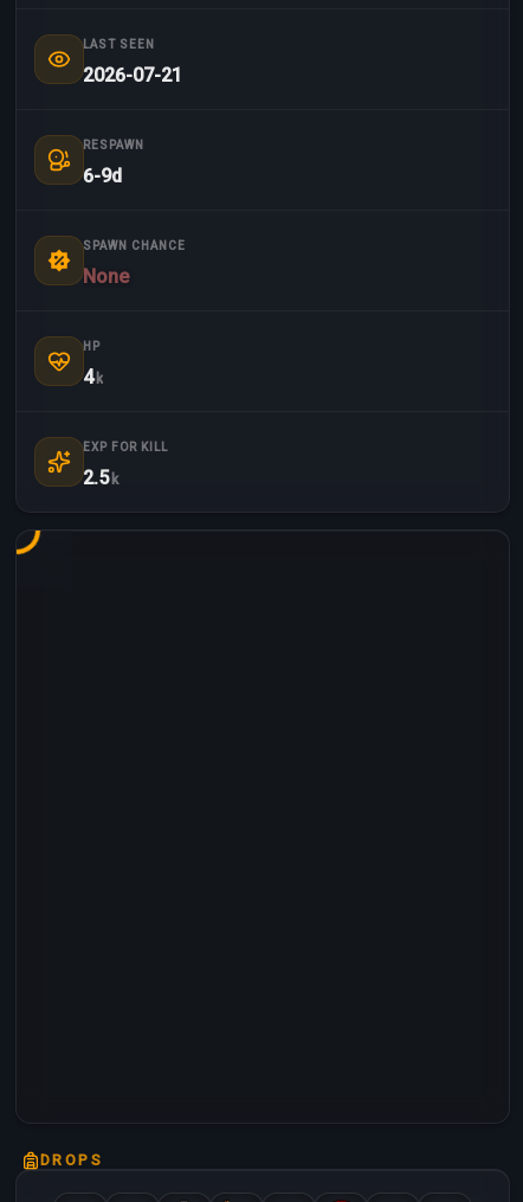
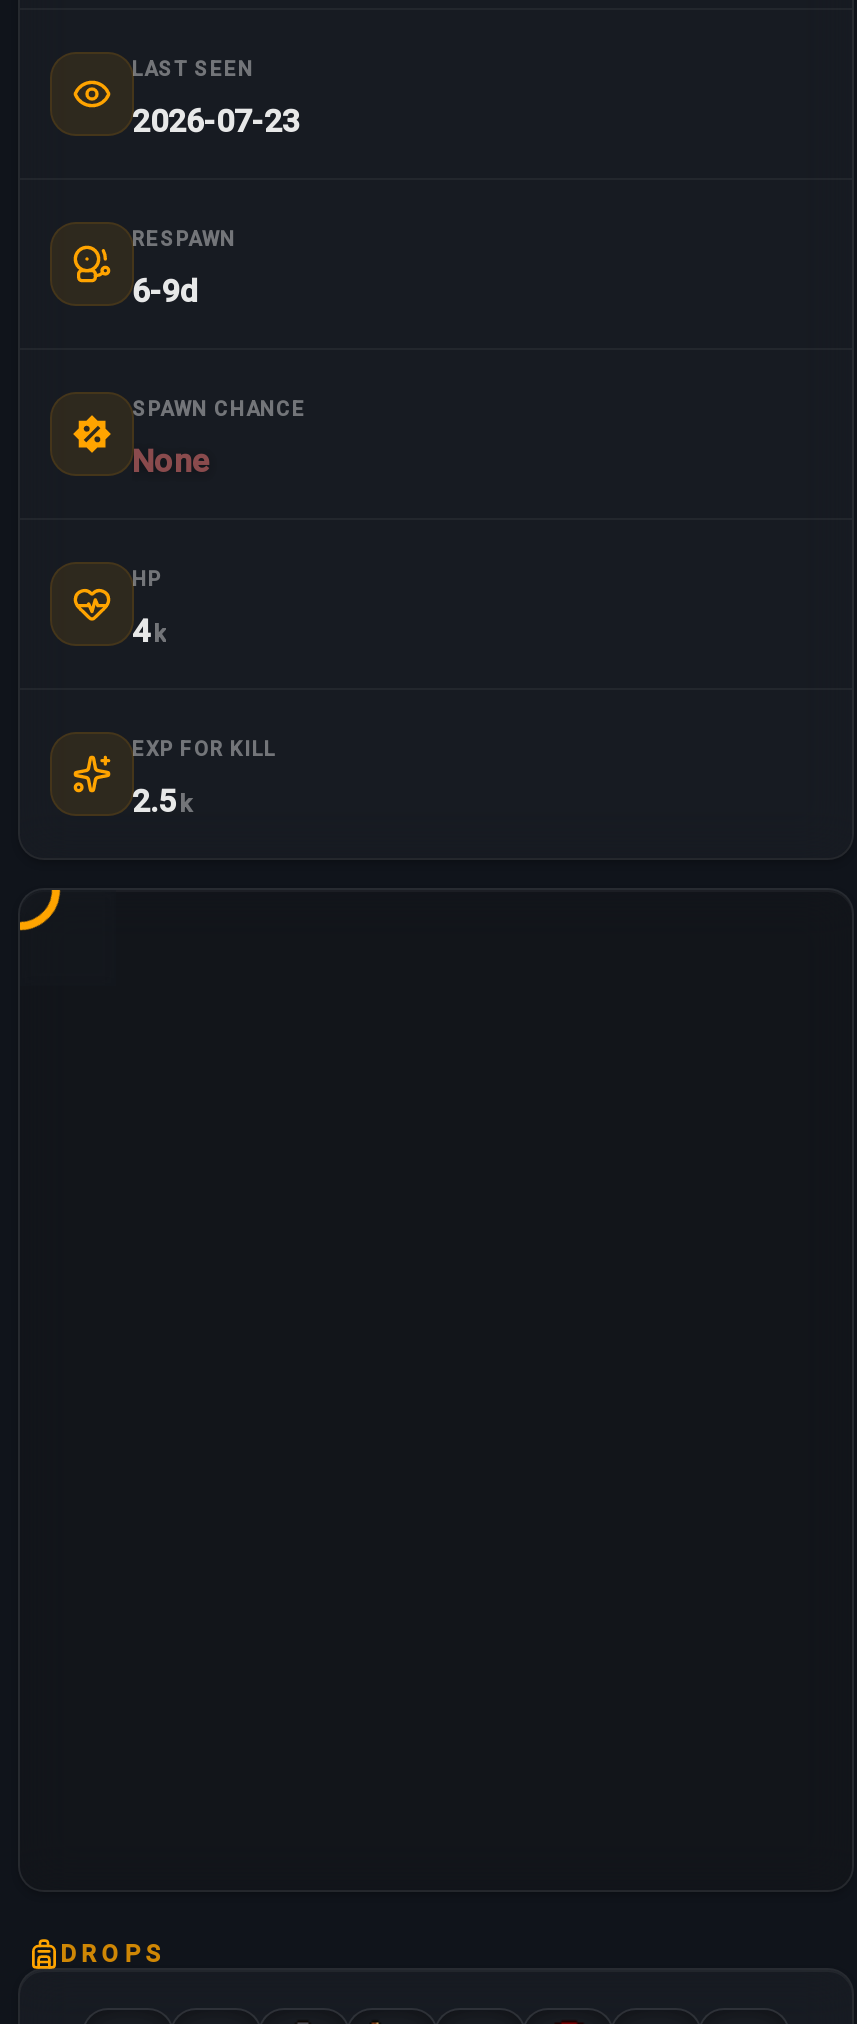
- 2026-07-21
+ 2026-07-23
